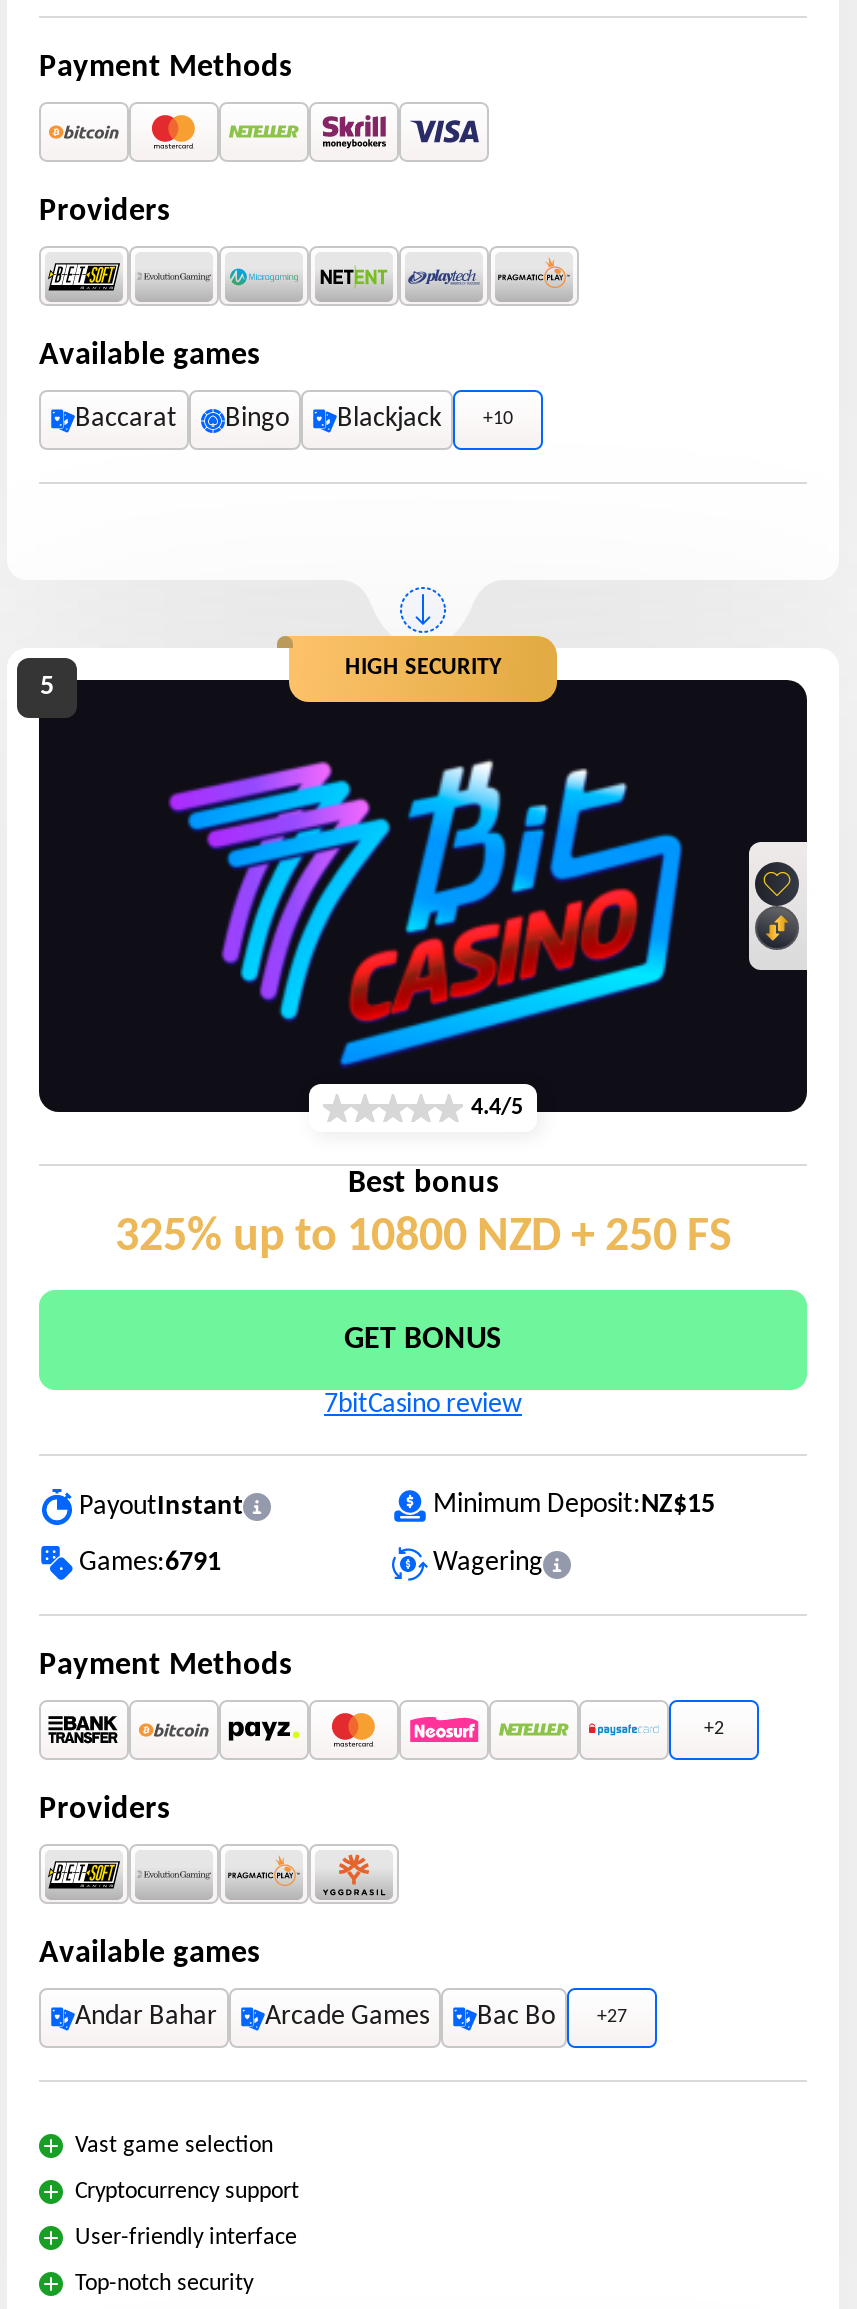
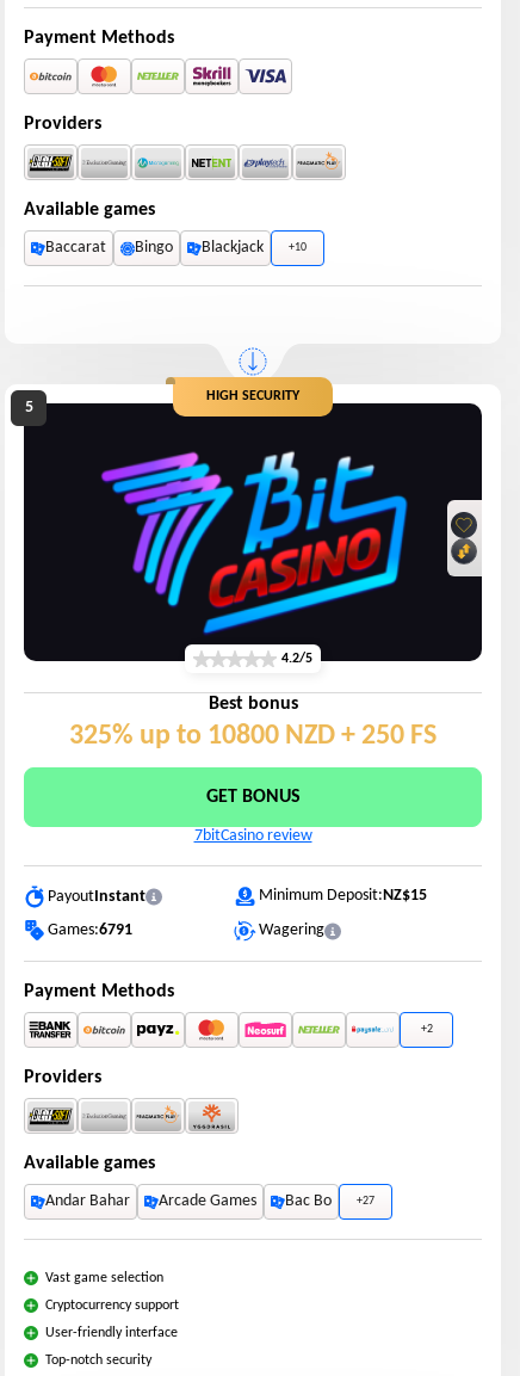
- 4.4/5
+ 4.2/5
